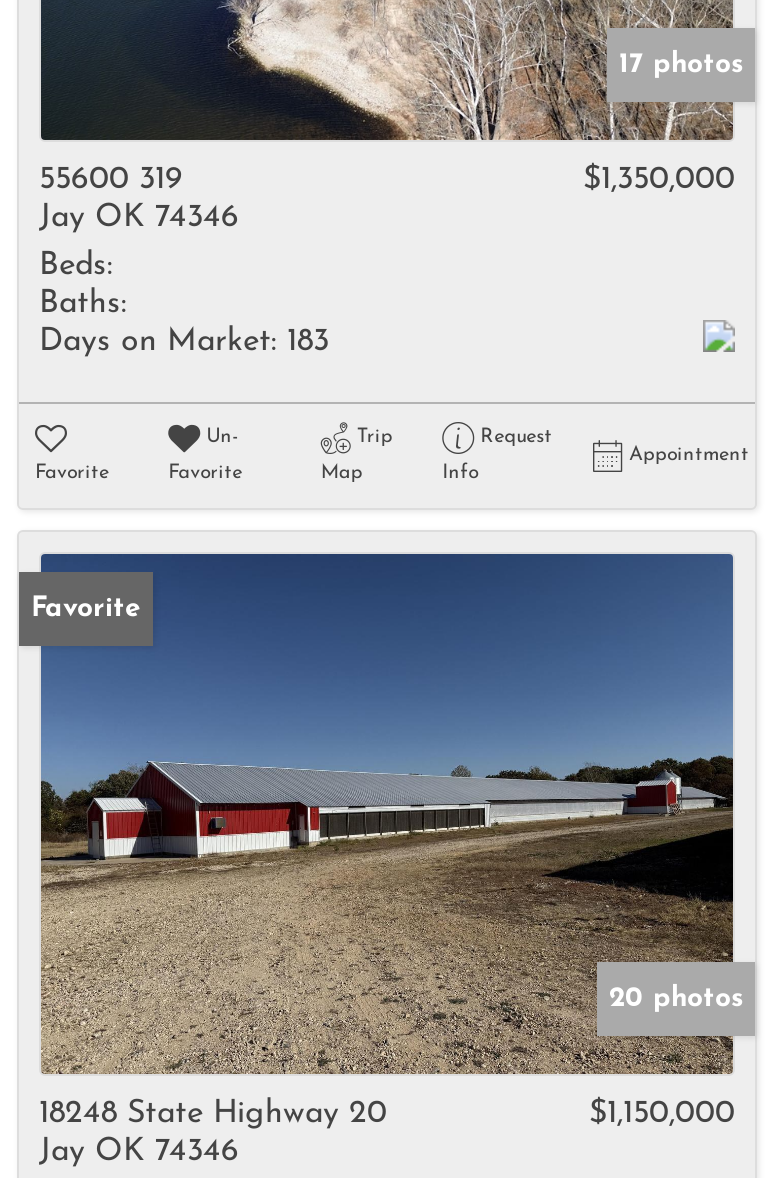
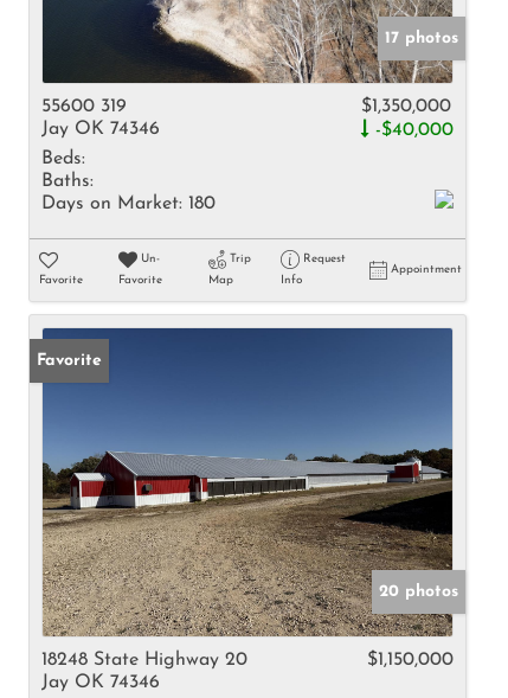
+ -$40,000

- Days on Market: 183
+ Days on Market: 180
